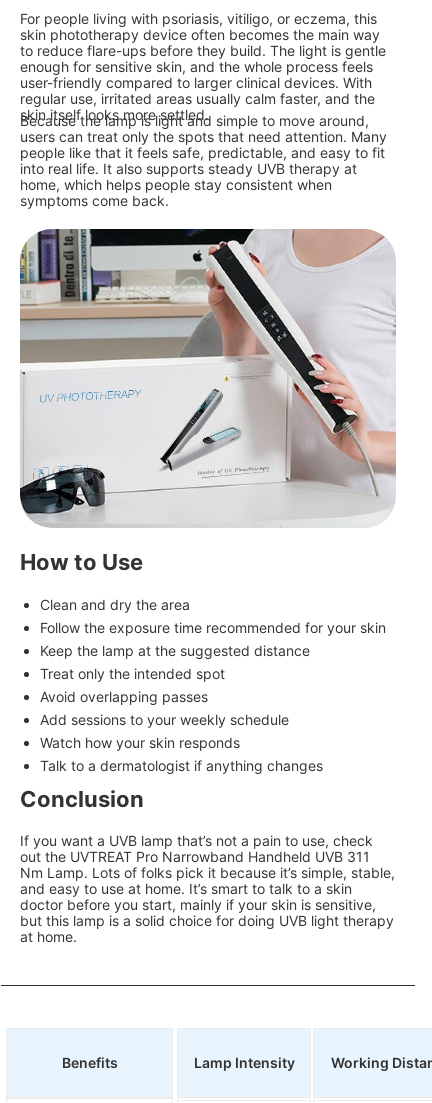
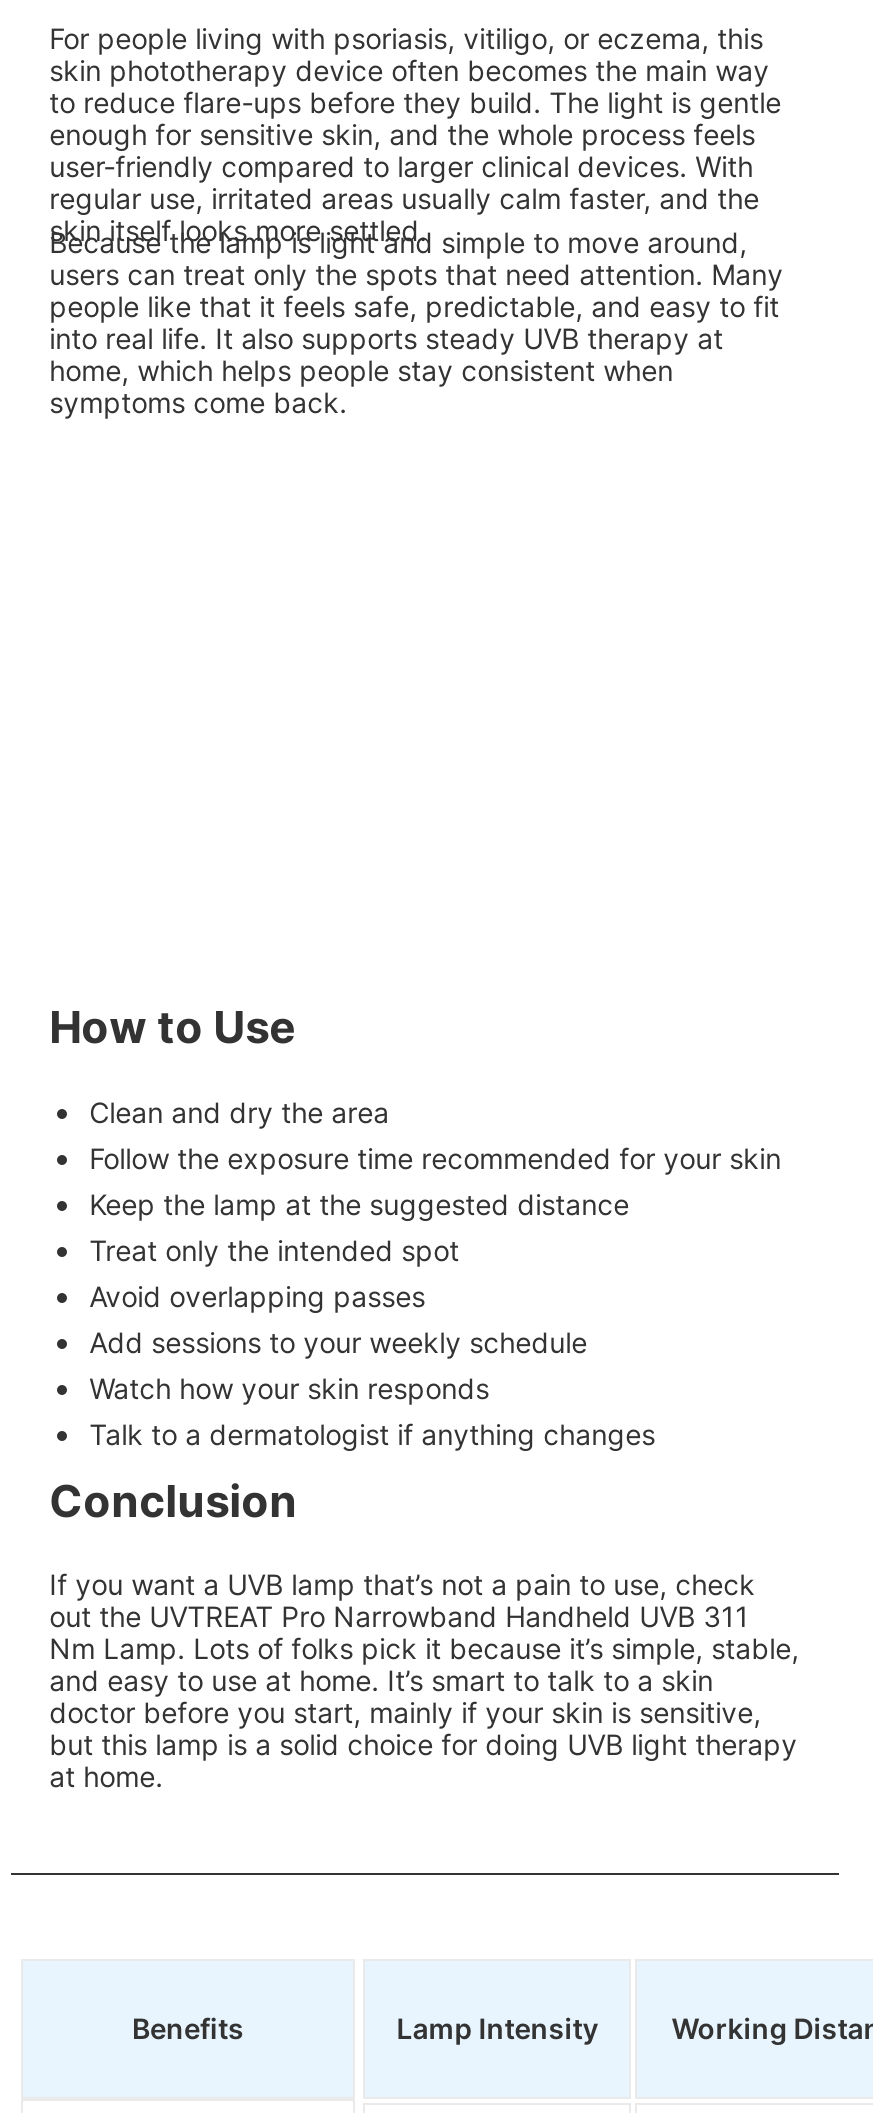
- [image]
